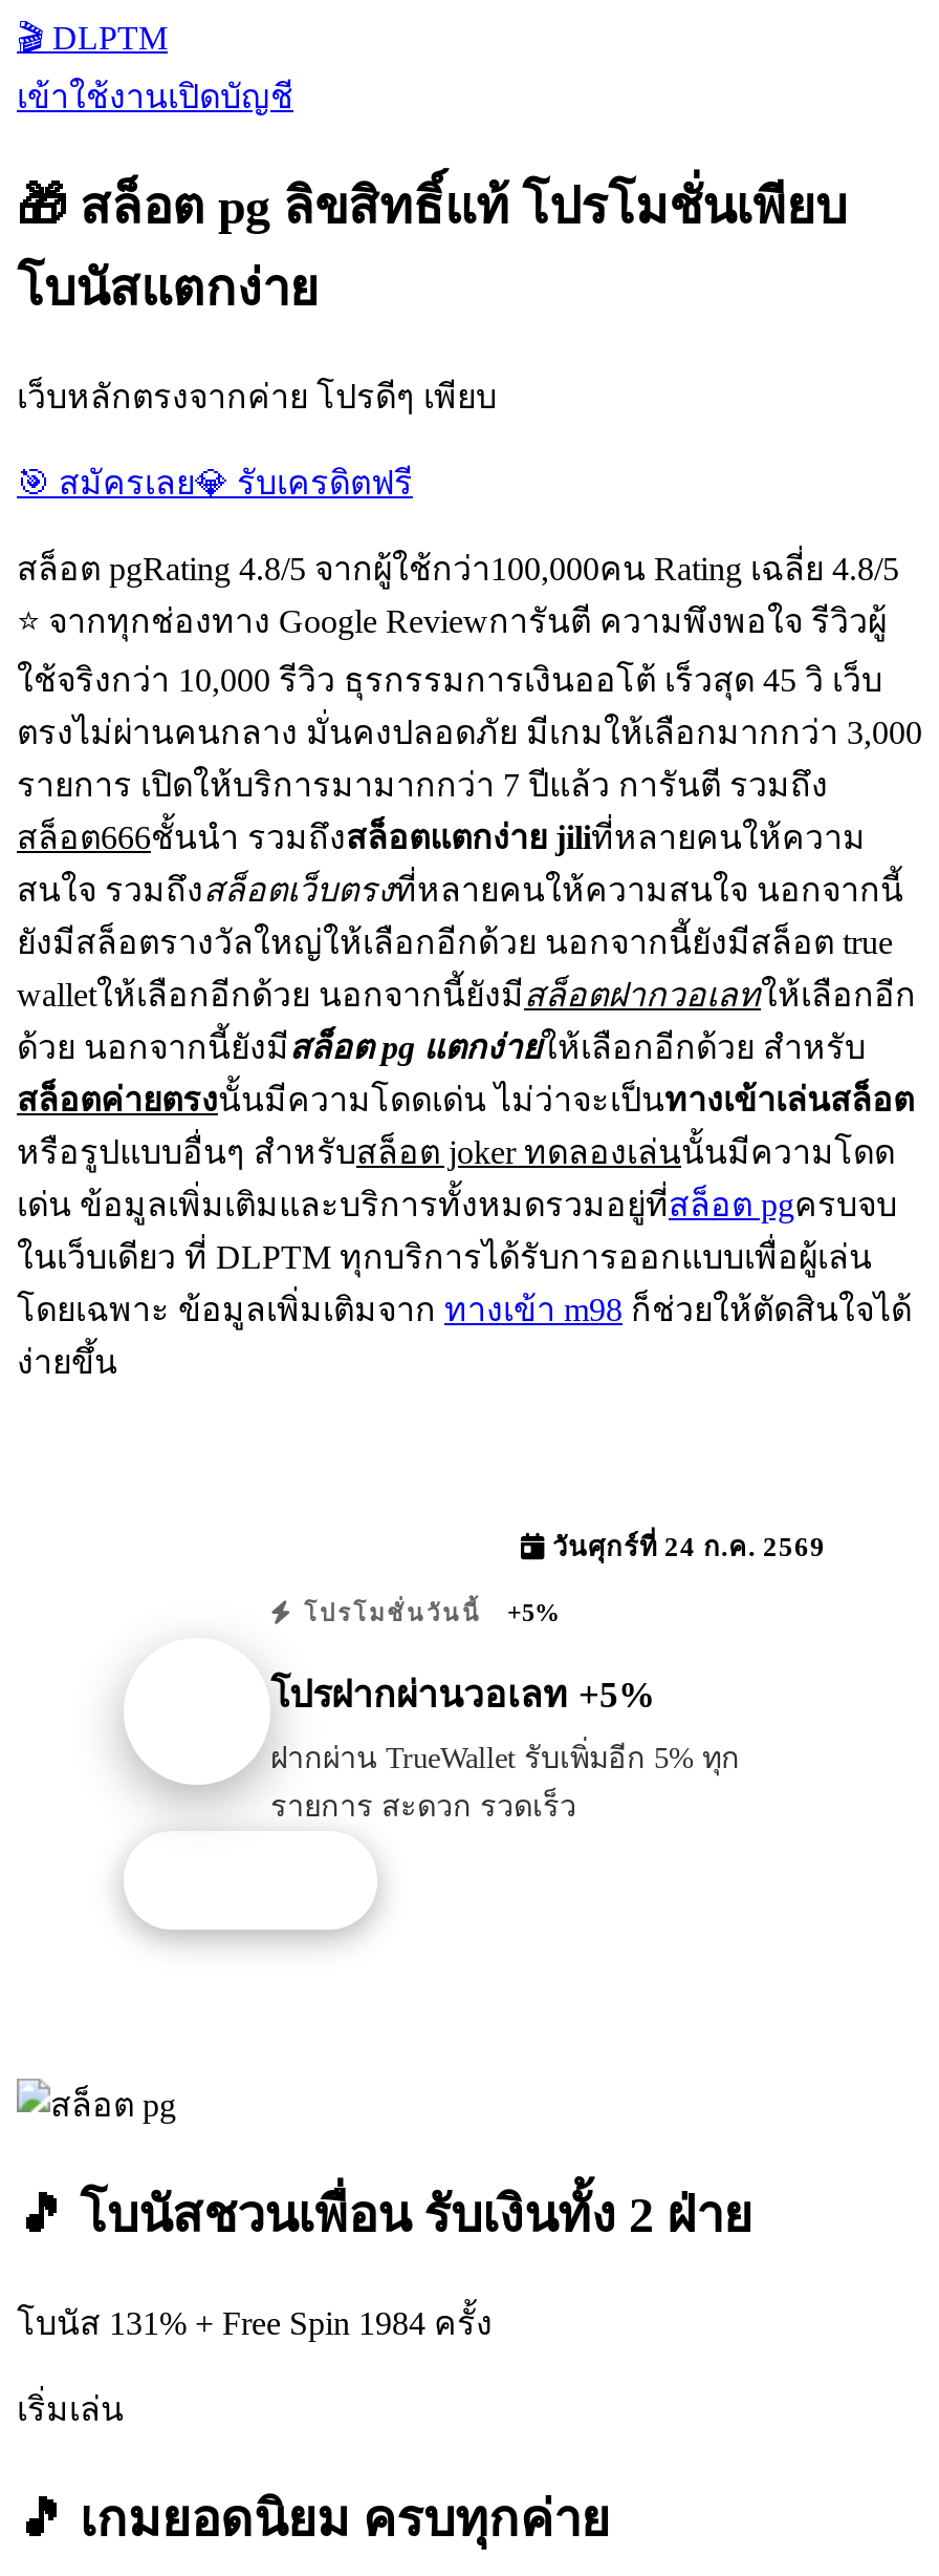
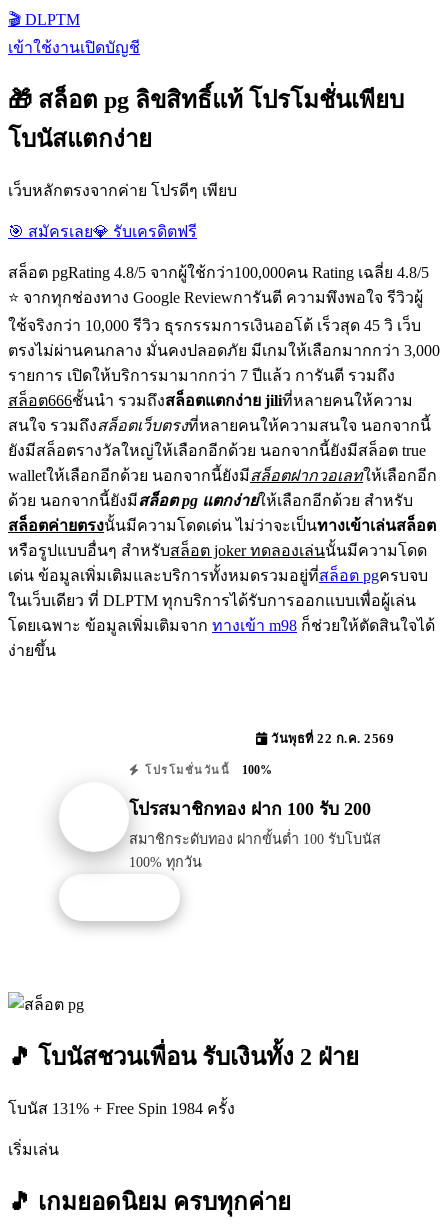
- วันศุกร์ที่ 24 ก.ค. 2569
+ วันพุธที่ 22 ก.ค. 2569

- โปรโมชั่นวันนี้ +5%
+ โปรโมชั่นวันนี้ 100%

- โปรฝากผ่านวอเลท +5%
+ โปรสมาชิกทอง ฝาก 100 รับ 200

- ฝากผ่าน TrueWallet รับเพิ่มอีก 5% ทุก
- รายการ สะดวก รวดเร็ว
+ สมาชิกระดับทอง ฝากขั้นต่ำ 100 รับโบนัส
+ 100% ทุกวัน
